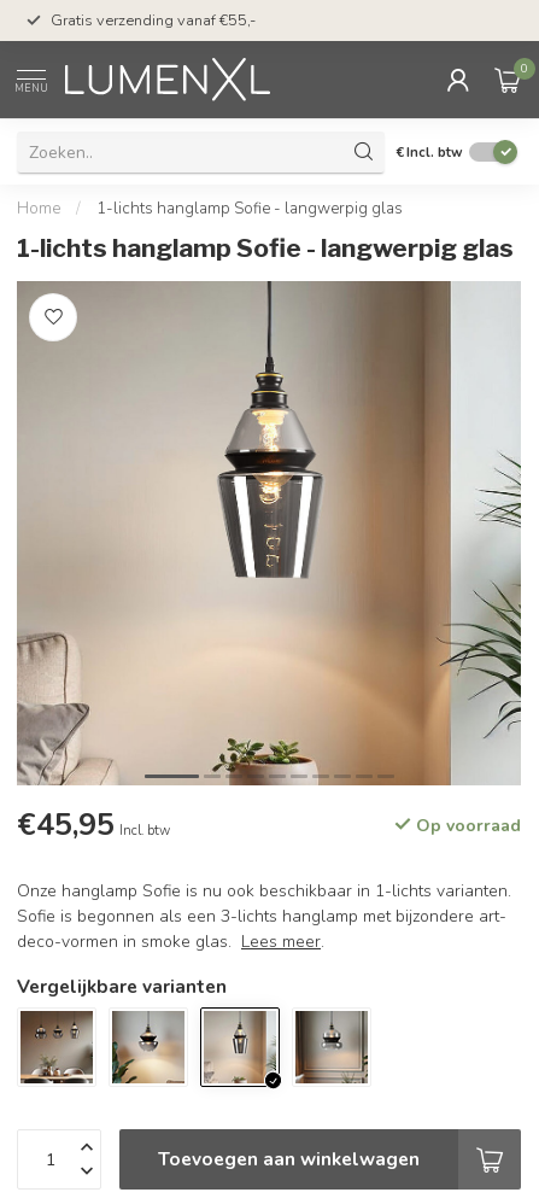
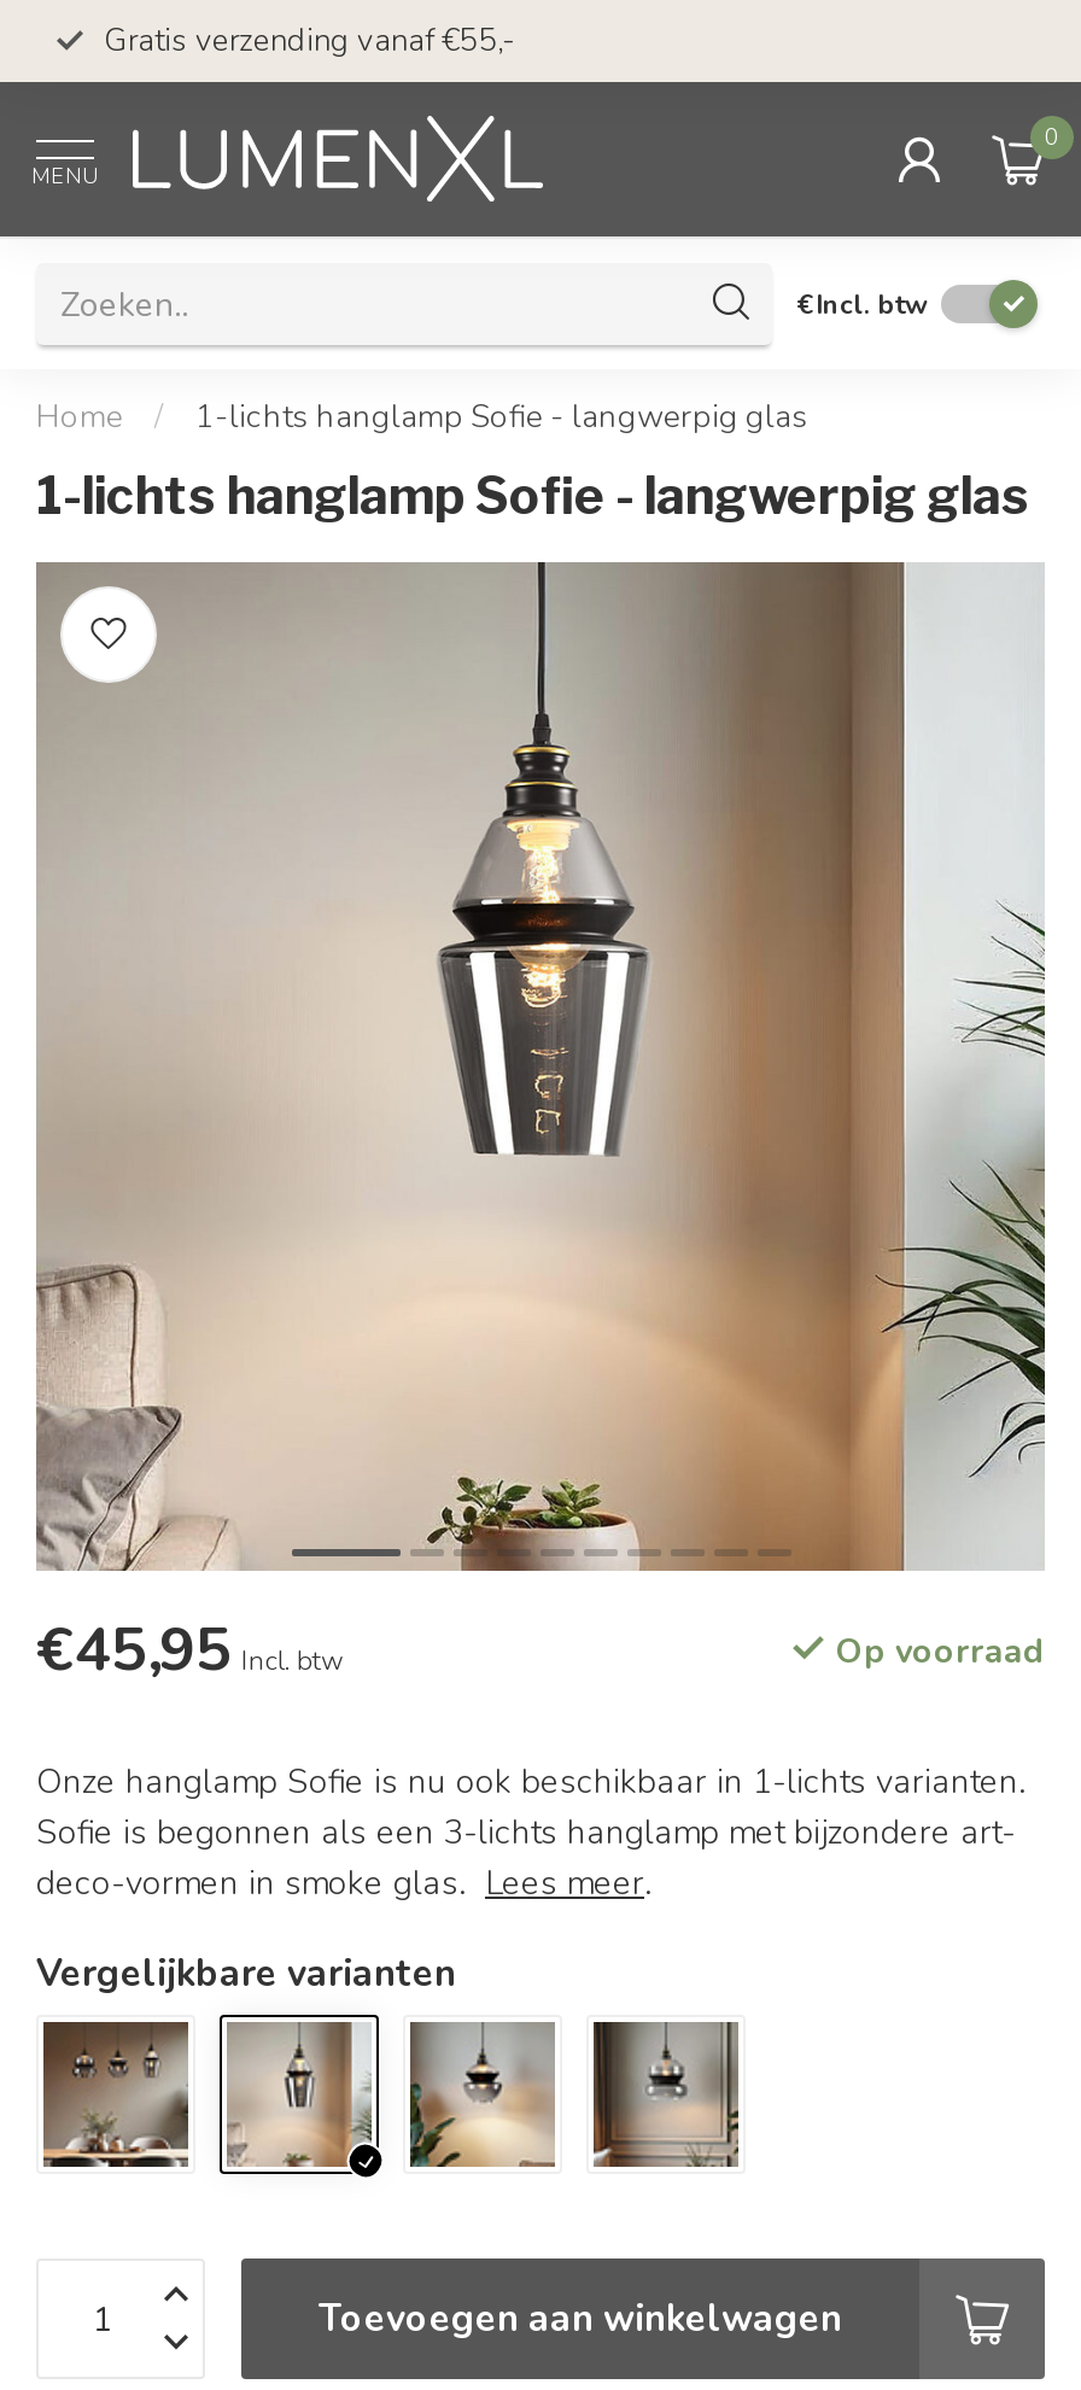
- [image]
+ [image]

- [image]
+ [image]
